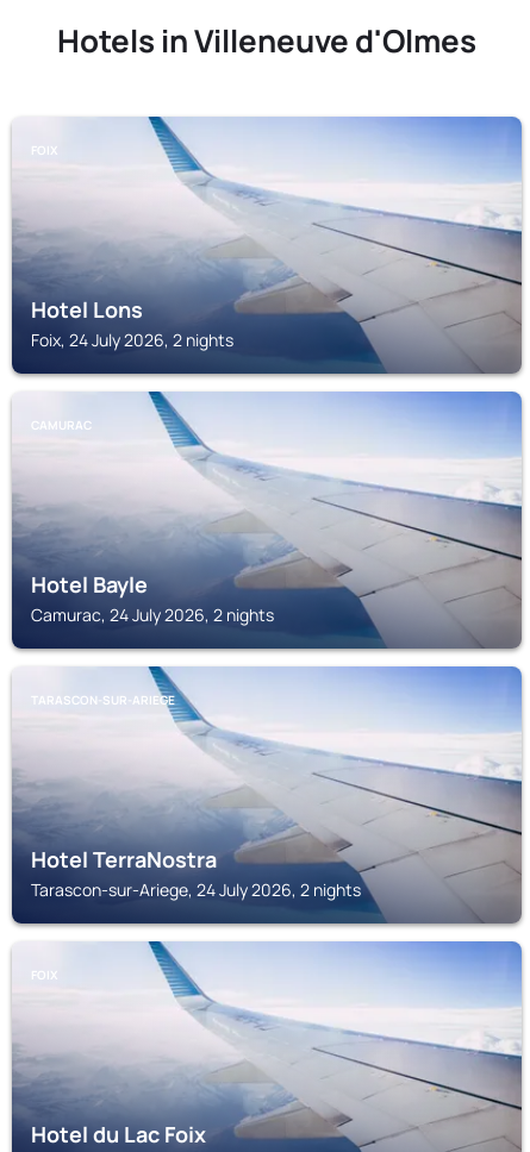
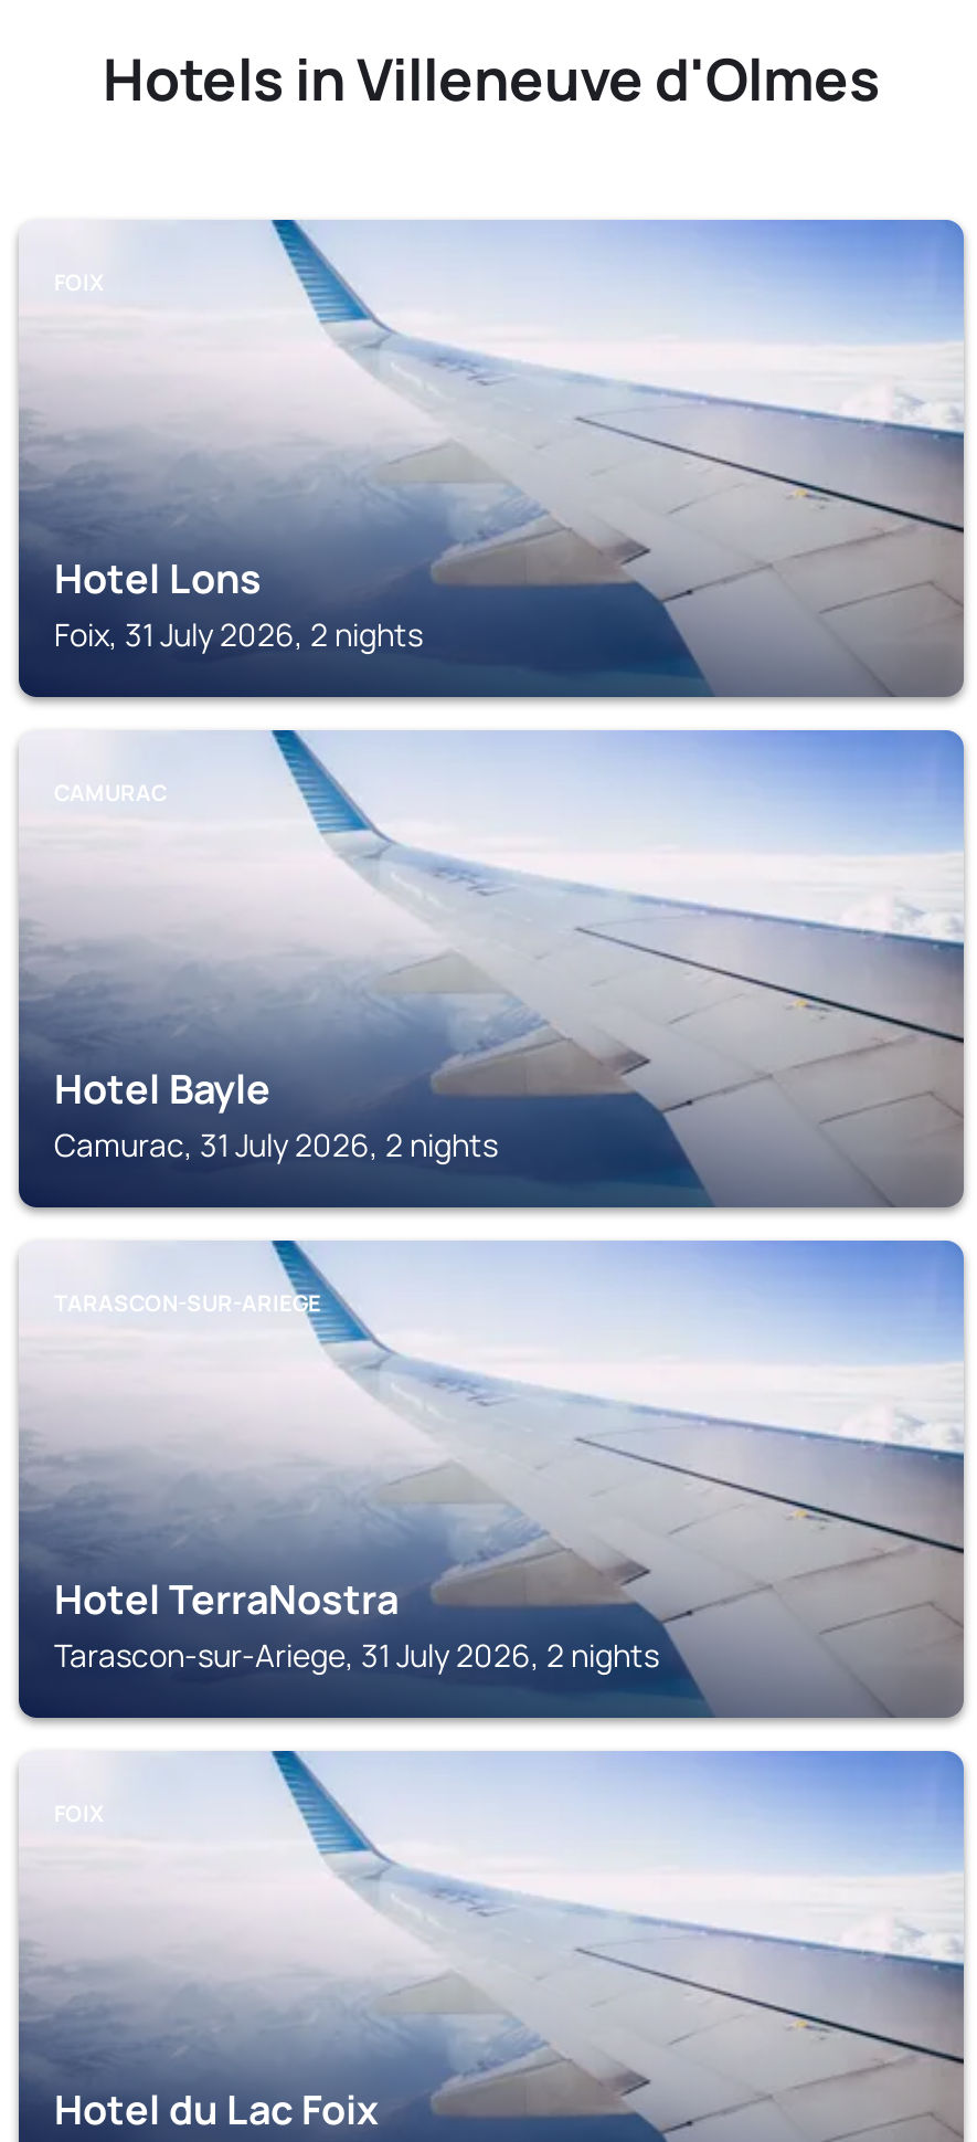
- Foix, 24 July 2026, 2 nights
+ Foix, 31 July 2026, 2 nights

- Camurac, 24 July 2026, 2 nights
+ Camurac, 31 July 2026, 2 nights

- Tarascon-sur-Ariege, 24 July 2026, 2 nights
+ Tarascon-sur-Ariege, 31 July 2026, 2 nights
